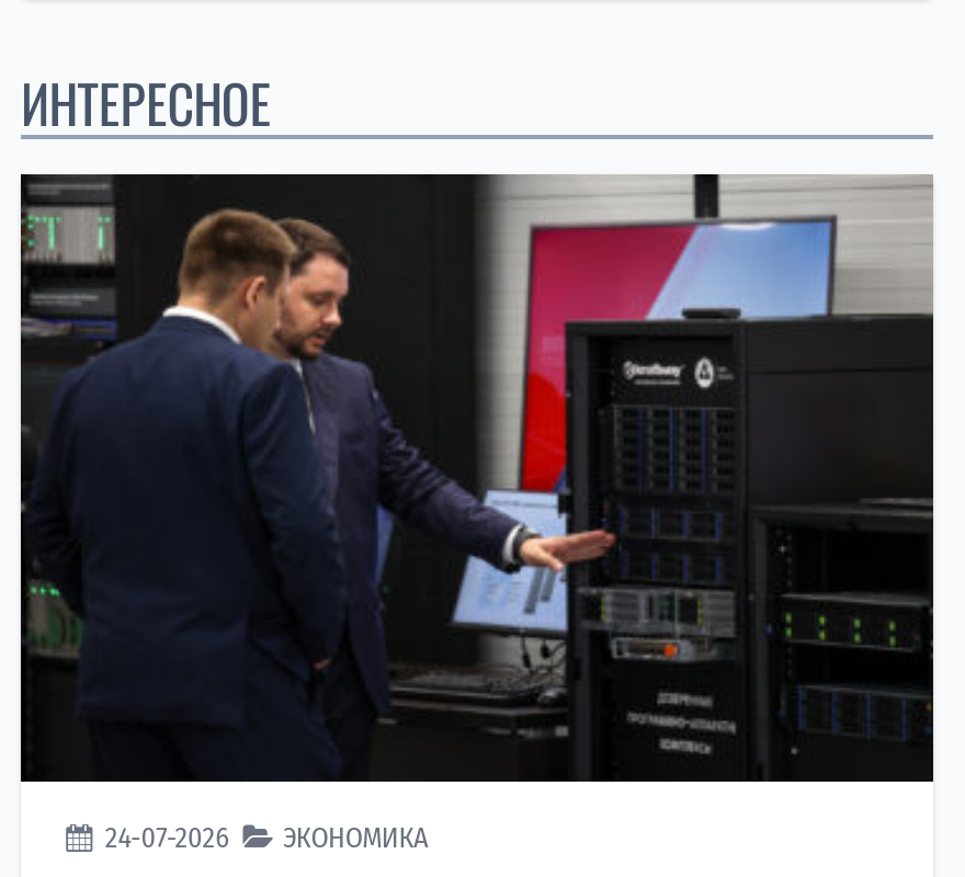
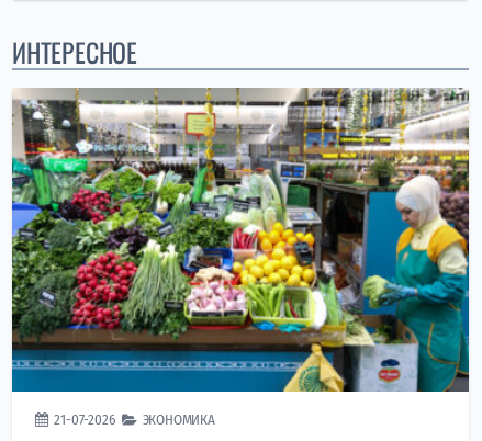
- [image]
- 24-07-2026 ЭКОНОМИКА
+ [image]
+ 21-07-2026 ЭКОНОМИКА
